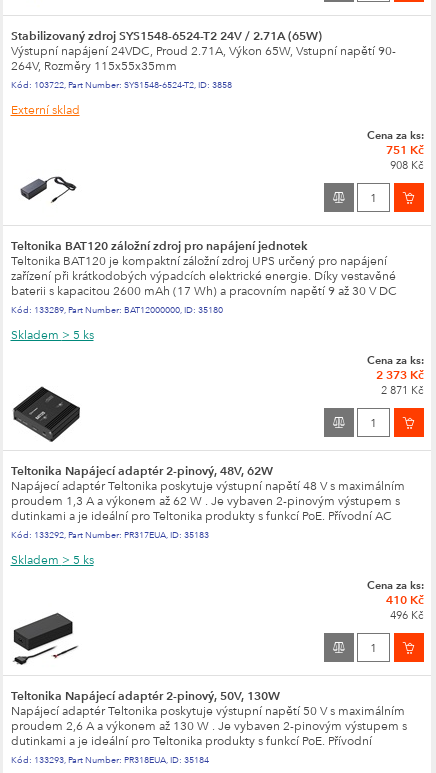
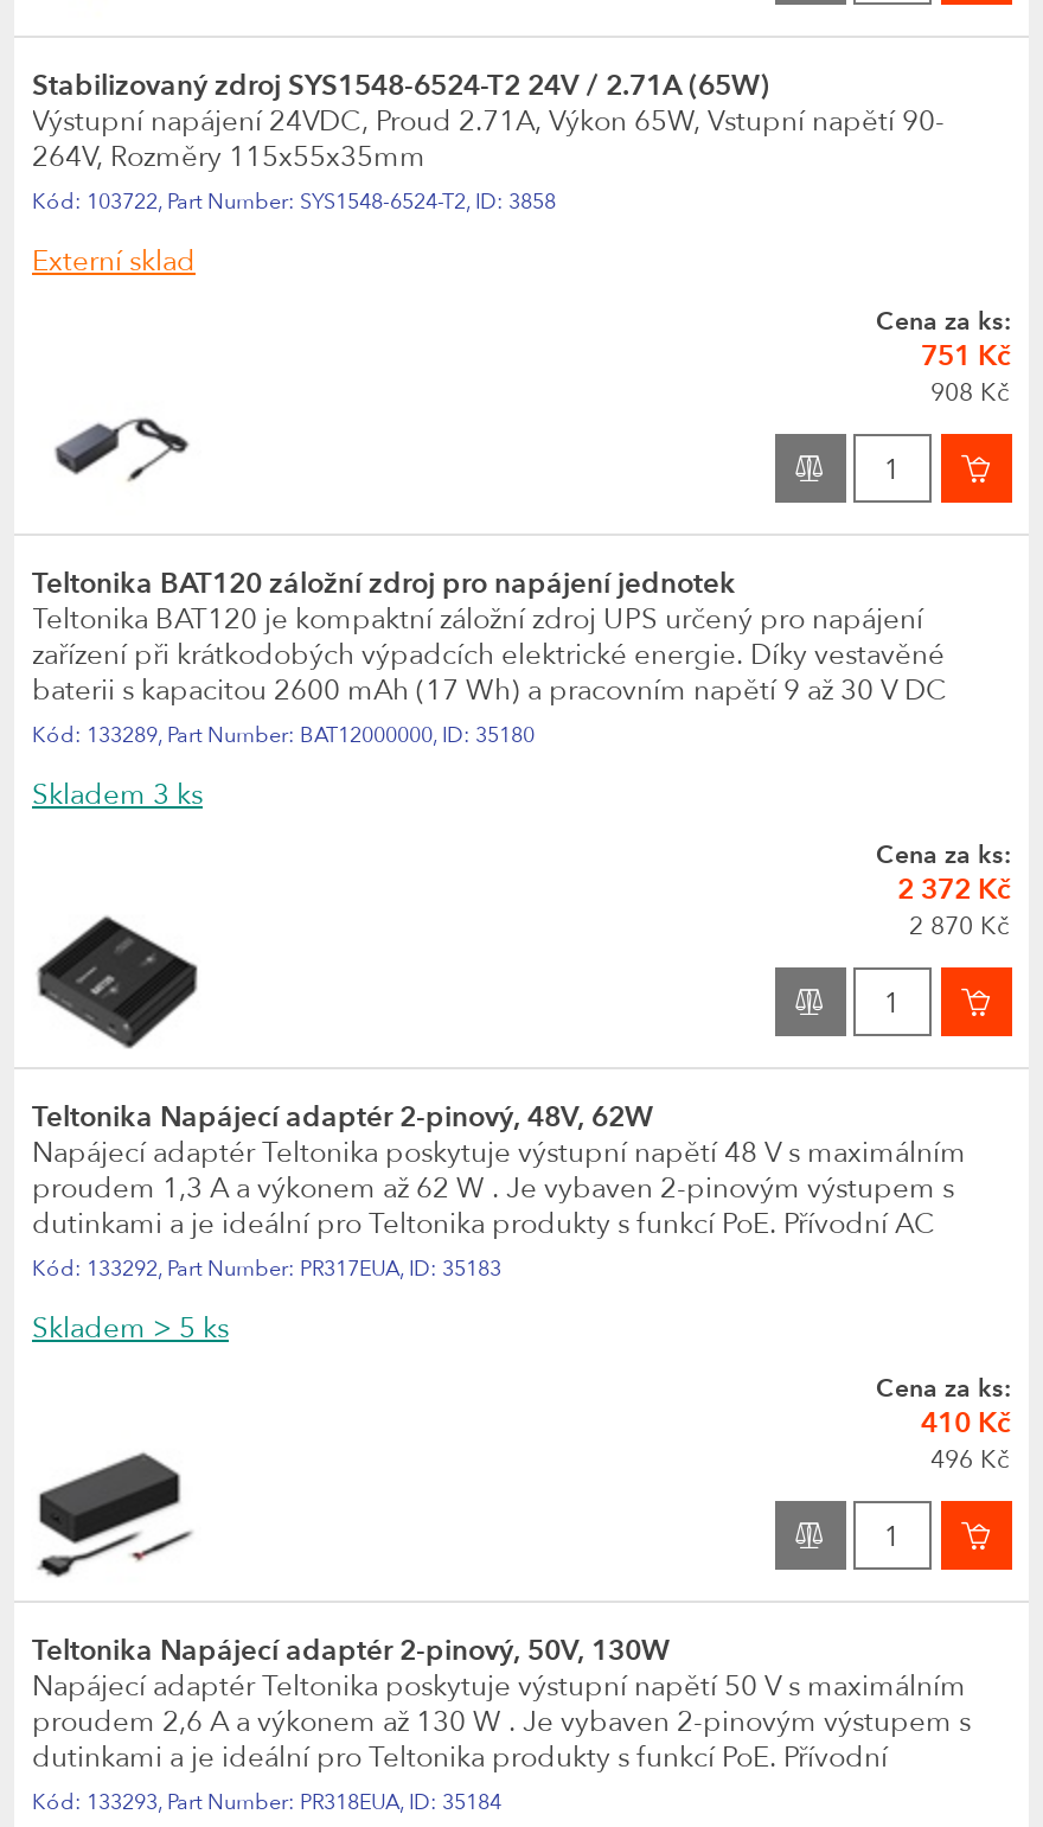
- Skladem > 5 ks
+ Skladem 3 ks

- 2 373 Kč
+ 2 372 Kč

- 2 871 Kč
+ 2 870 Kč
